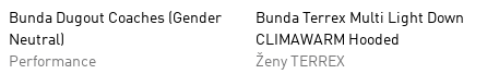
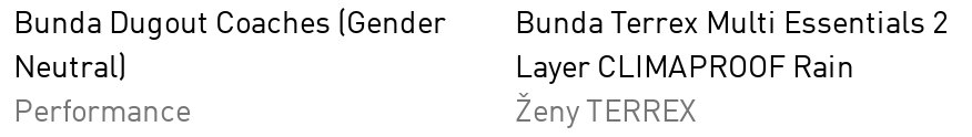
- Bunda Terrex Multi Light Down
- CLIMAWARM Hooded
+ Bunda Terrex Multi Essentials 2
+ Layer CLIMAPROOF Rain
